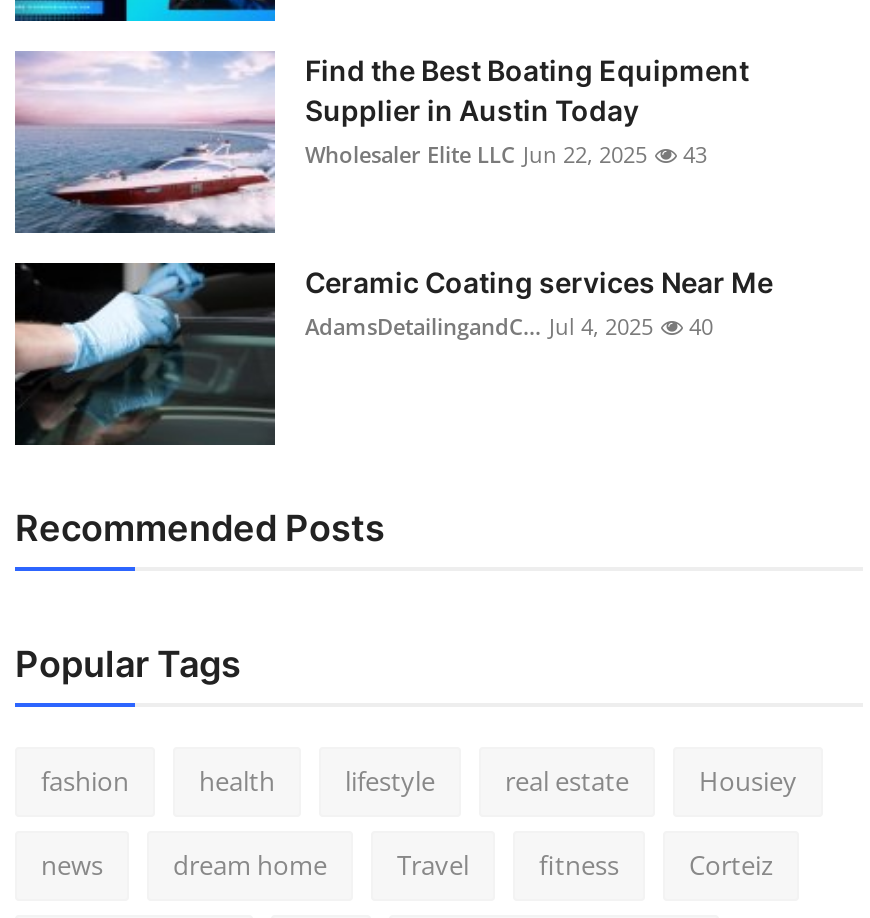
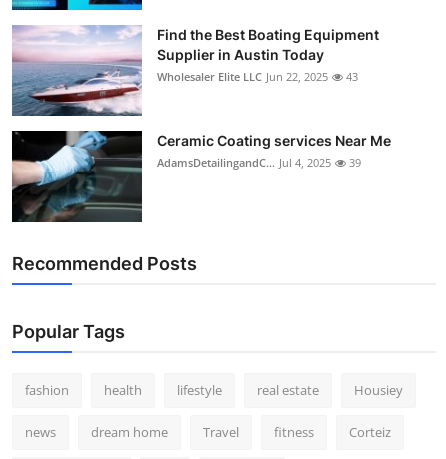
- AdamsDetailingandC... Jul 4, 2025 40
+ AdamsDetailingandC... Jul 4, 2025 39
